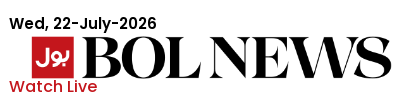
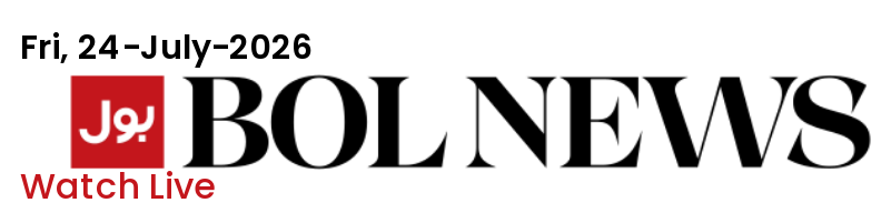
- Wed, 22-July-2026
+ Fri, 24-July-2026
